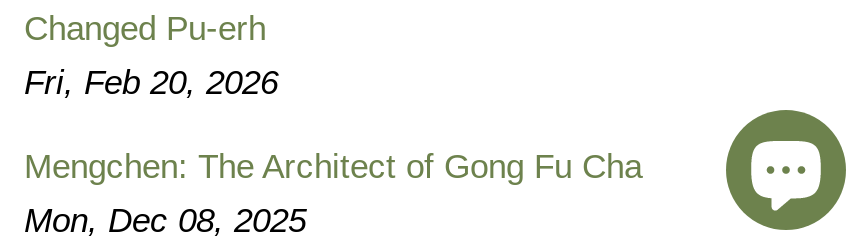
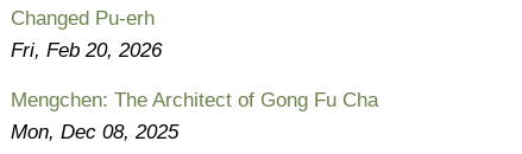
- [image]
